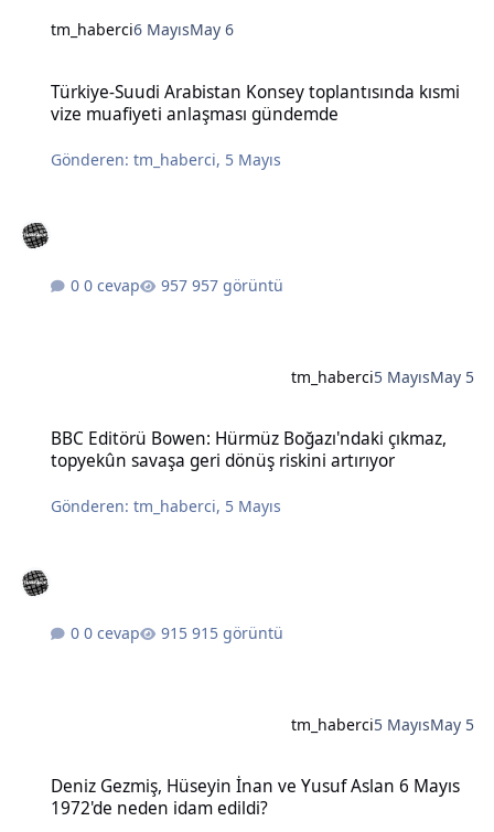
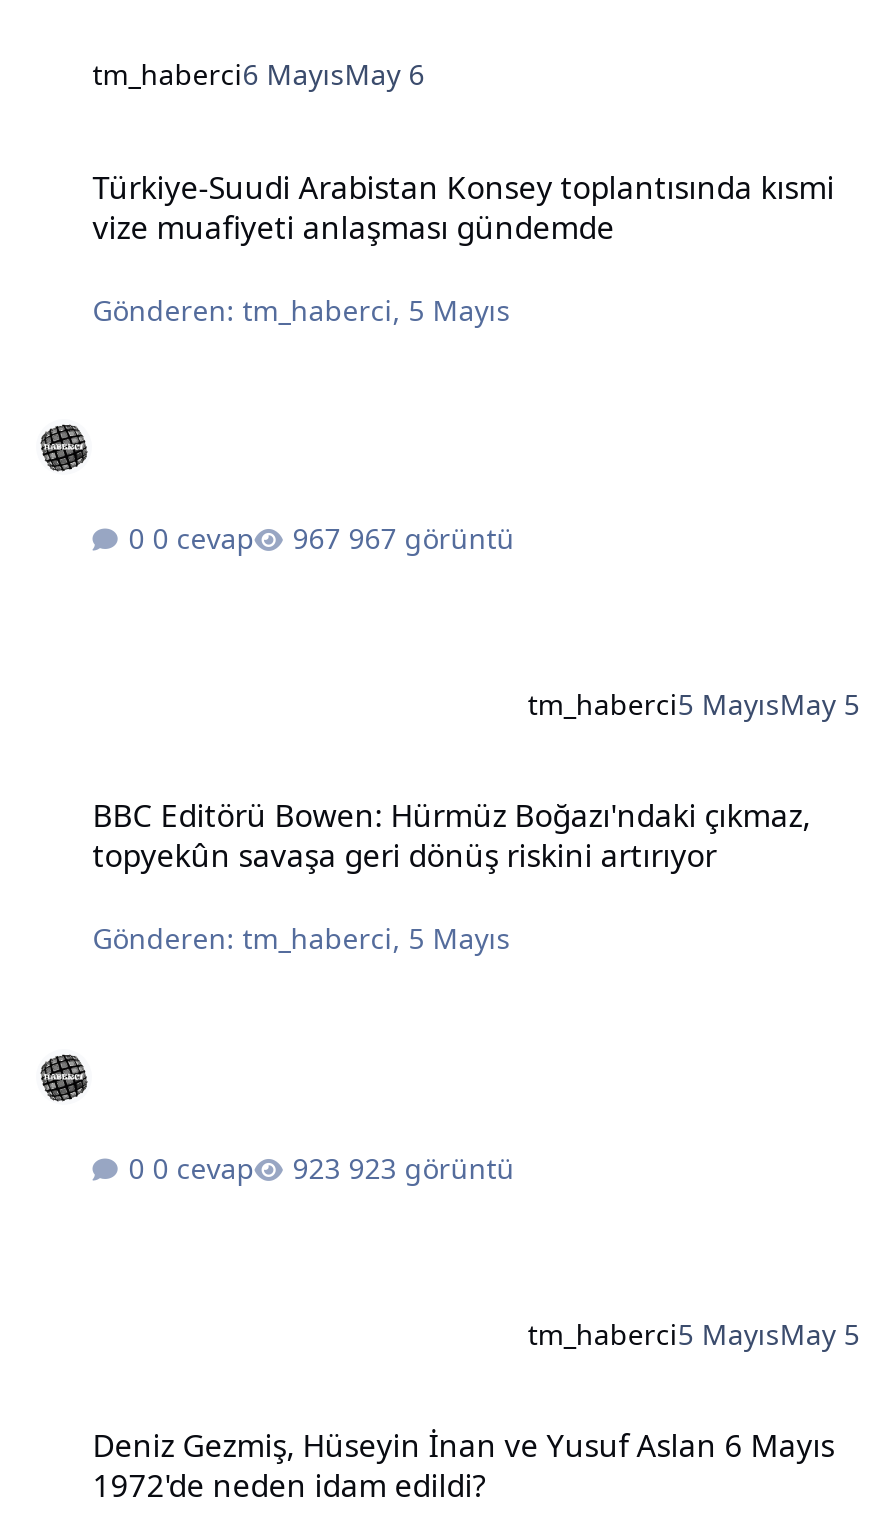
- 957 görüntü
+ 967 görüntü

- 915 görüntü
+ 923 görüntü
